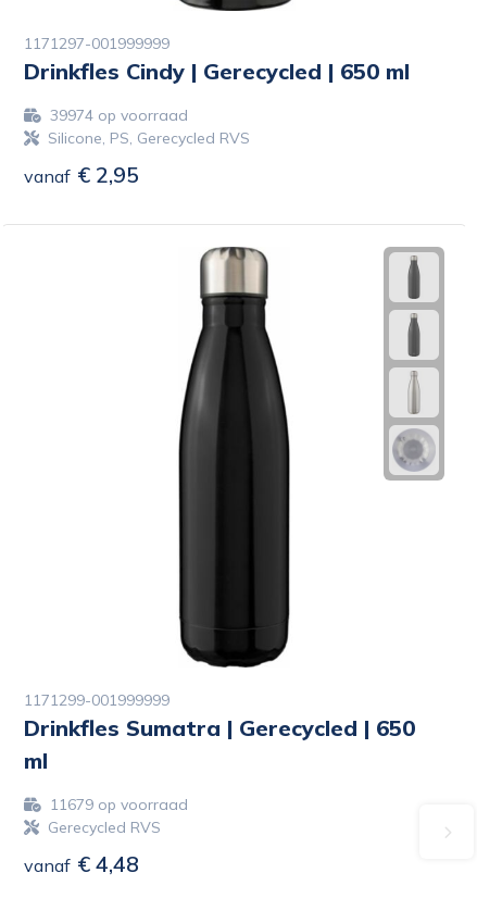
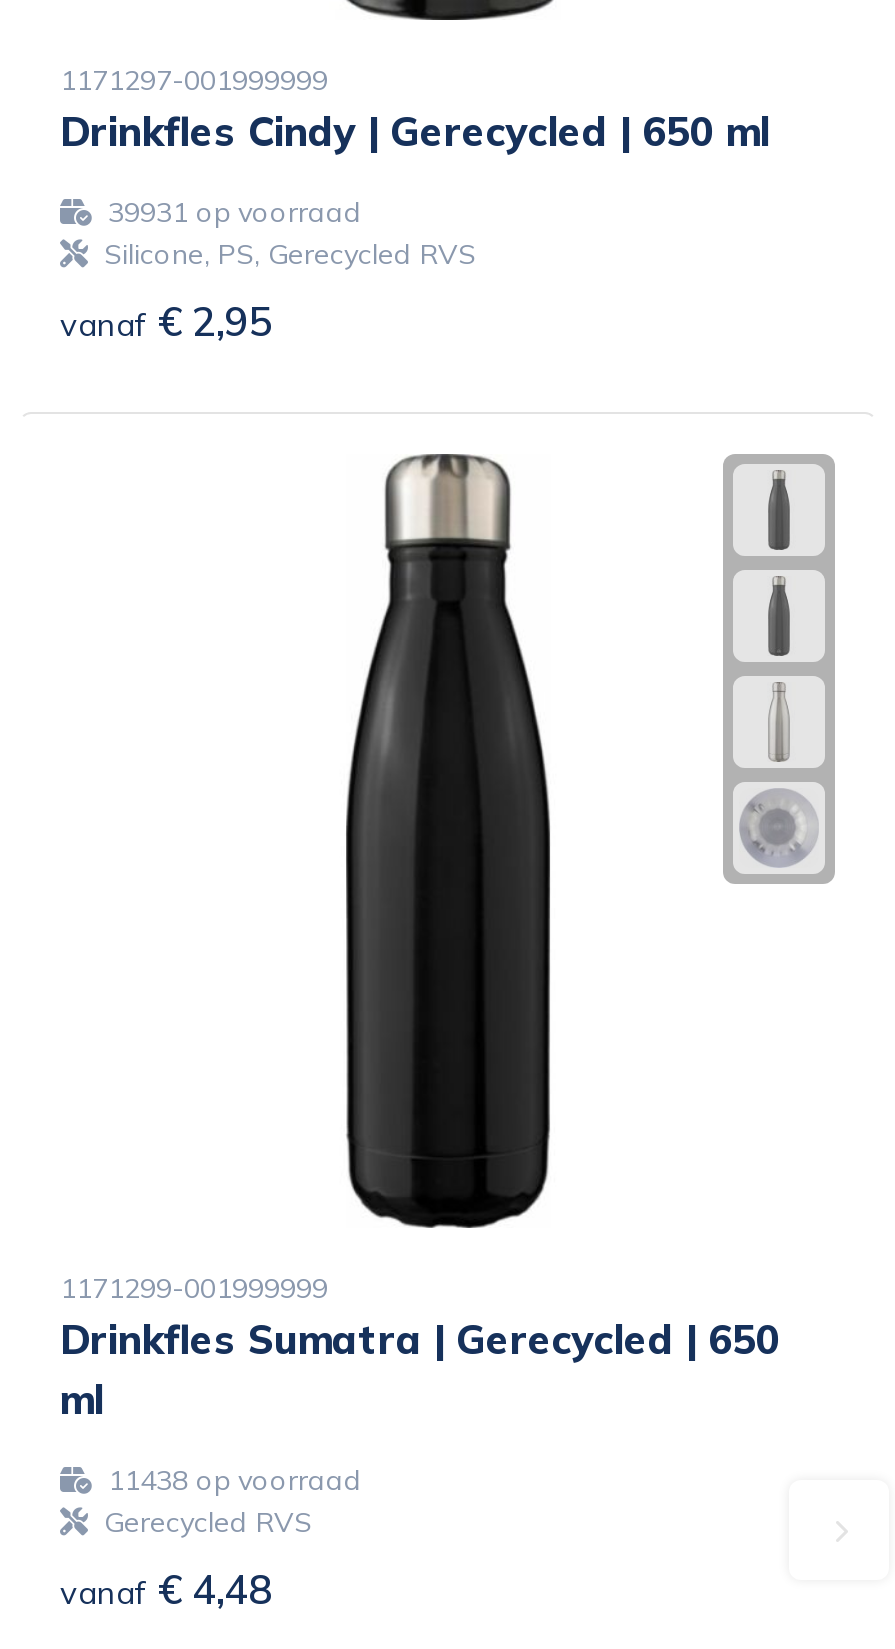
- 39974 op voorraad
+ 39931 op voorraad

- 11679 op voorraad
+ 11438 op voorraad
